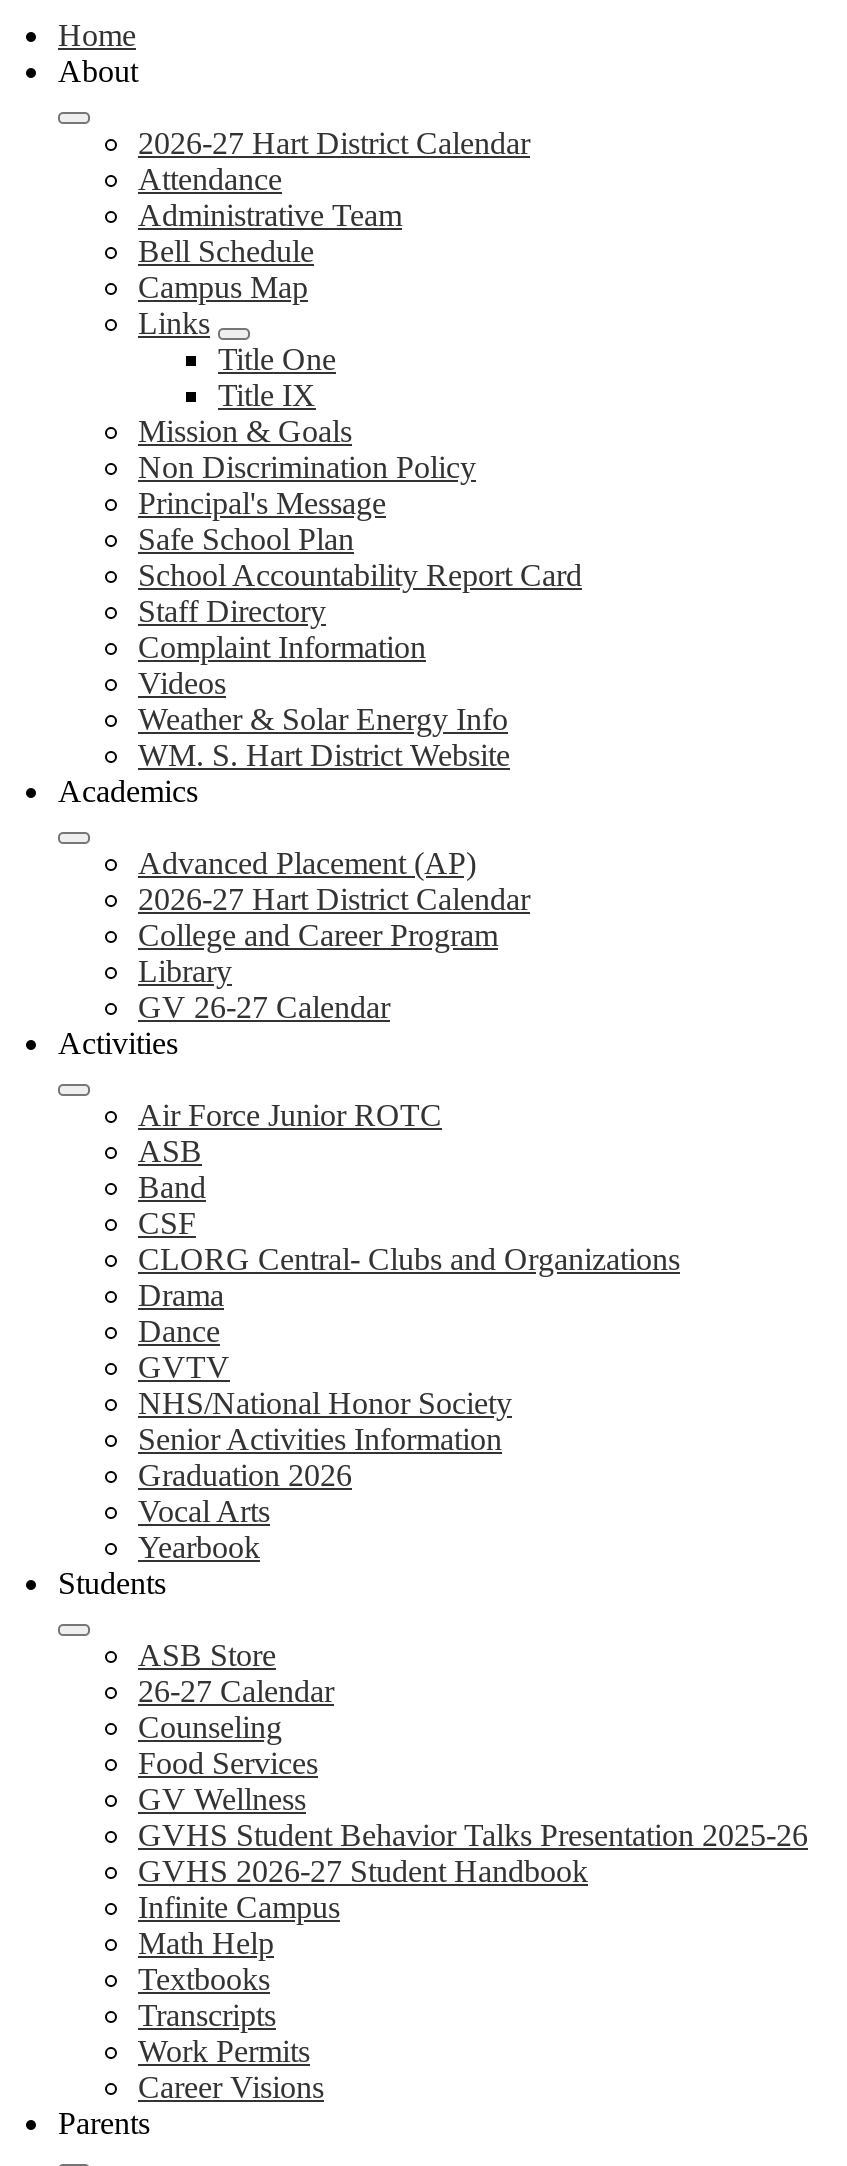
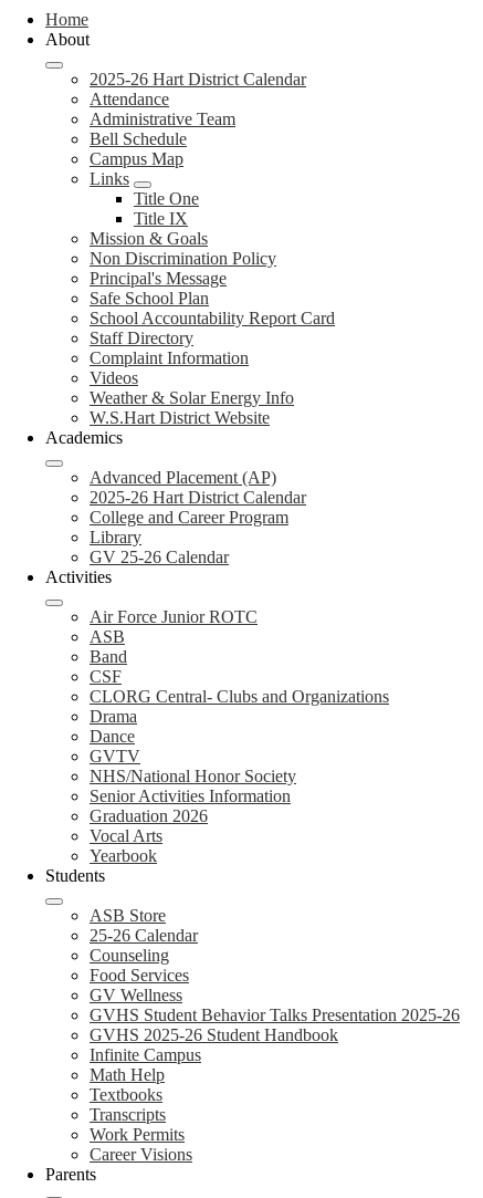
- 2026-27 Hart District Calendar
+ 2025-26 Hart District Calendar

- WM. S. Hart District Website
+ W.S.Hart District Website

- 2026-27 Hart District Calendar
+ 2025-26 Hart District Calendar

- GV 26-27 Calendar
+ GV 25-26 Calendar

- 26-27 Calendar
+ 25-26 Calendar

- GVHS 2026-27 Student Handbook
+ GVHS 2025-26 Student Handbook
